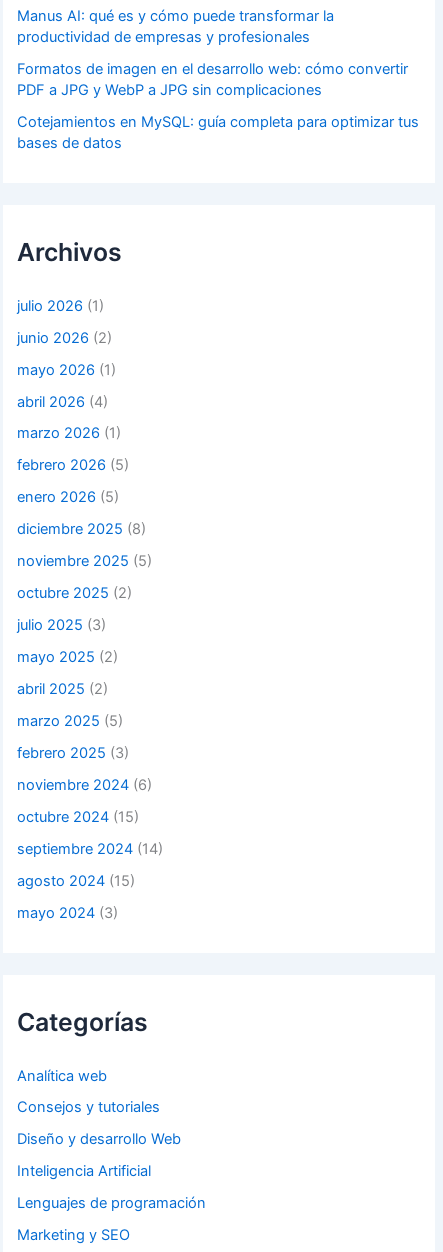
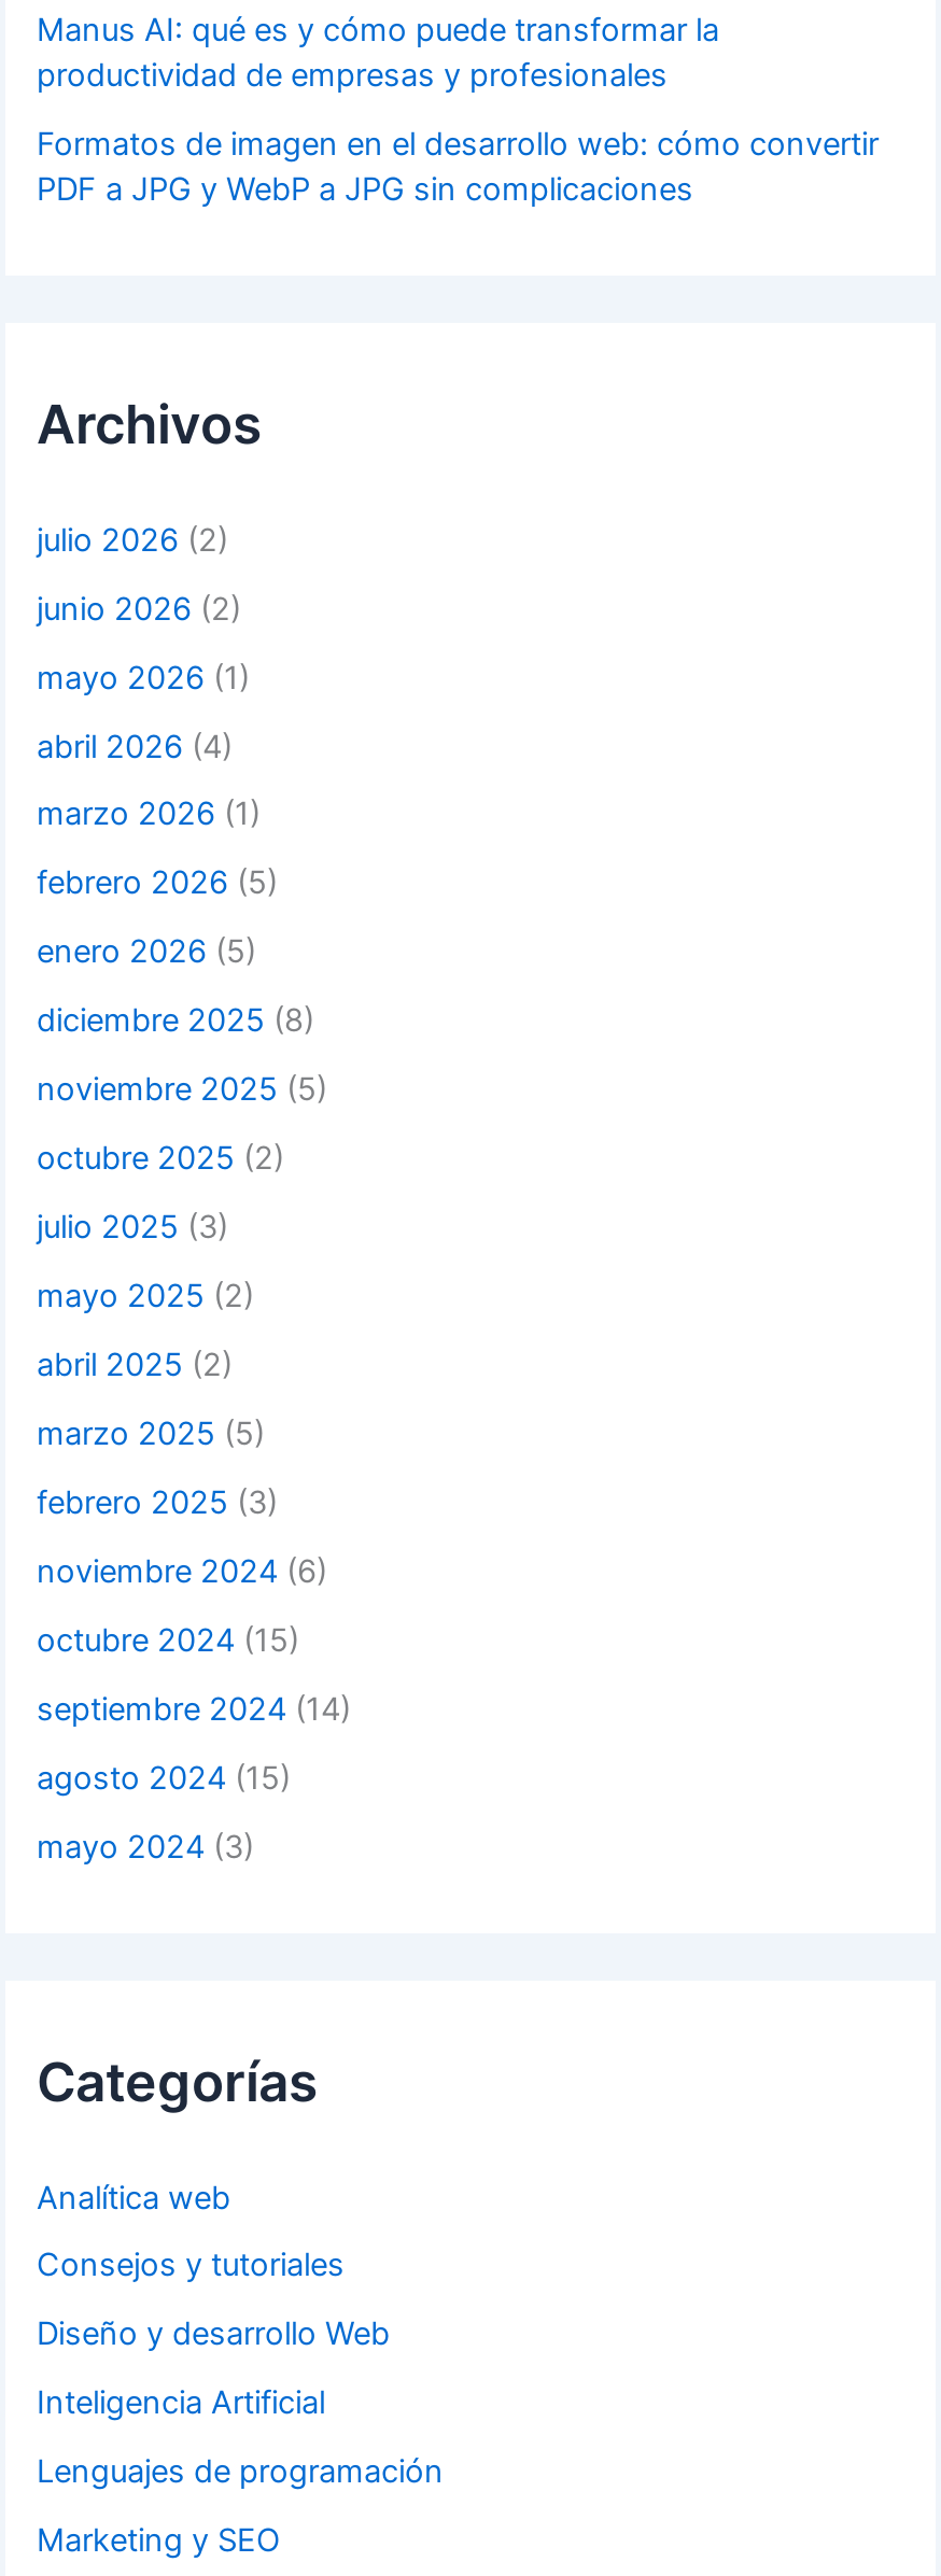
- Cotejamientos en MySQL: guía completa para optimizar tus
- bases de datos

- julio 2026 (1)
+ julio 2026 (2)
